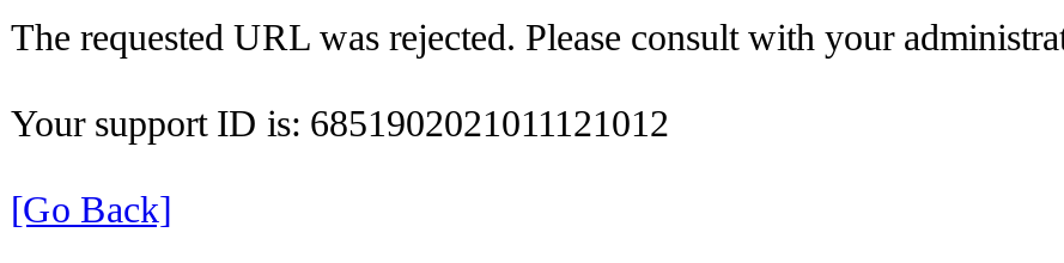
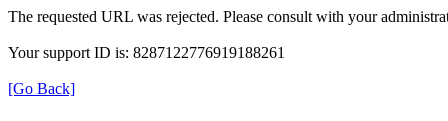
- Your support ID is: 6851902021011121012
+ Your support ID is: 8287122776919188261
